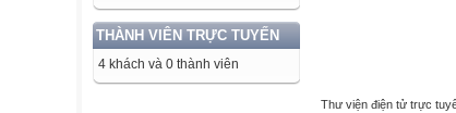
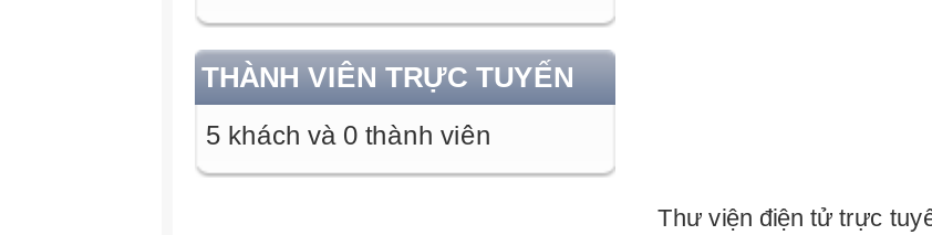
- 4 khách và 0 thành viên
+ 5 khách và 0 thành viên
